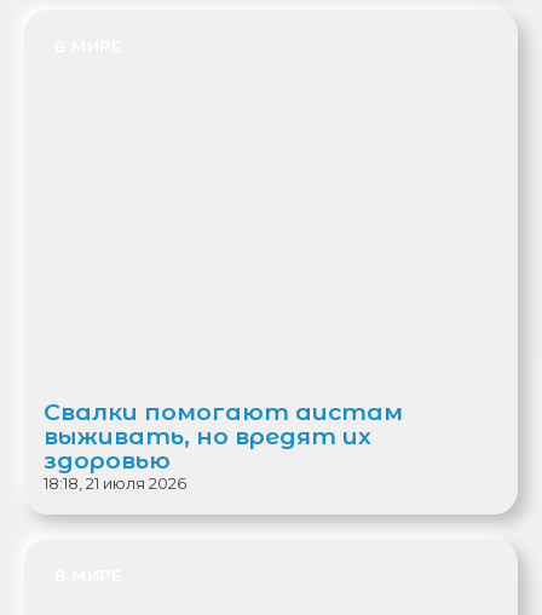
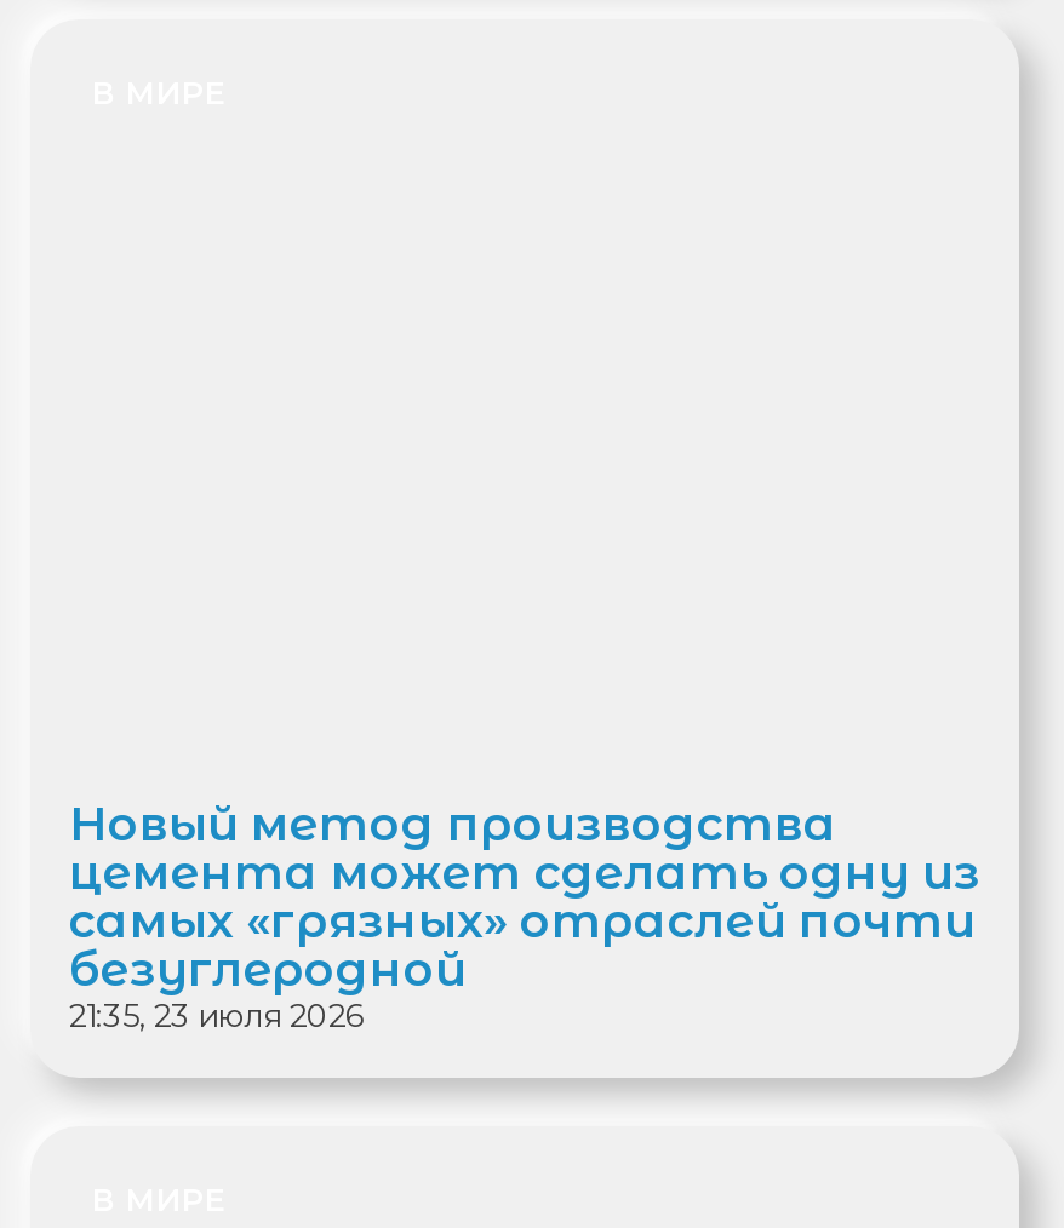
- Свалки помогают аистам
- выживать, но вредят их
- здоровью
- 18:18, 21 июля 2026
+ Новый метод производства
+ цемента может сделать одну из
+ самых «грязных» отраслей почти
+ безуглеродной
+ 21:35, 23 июля 2026
